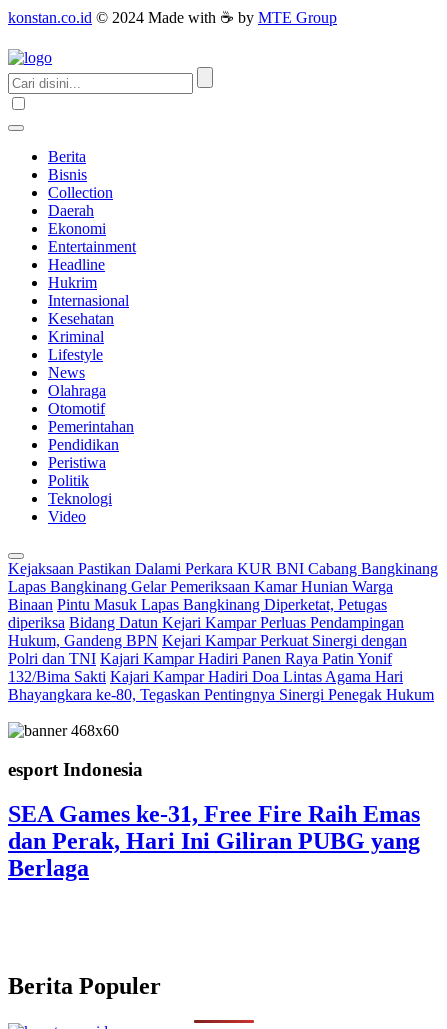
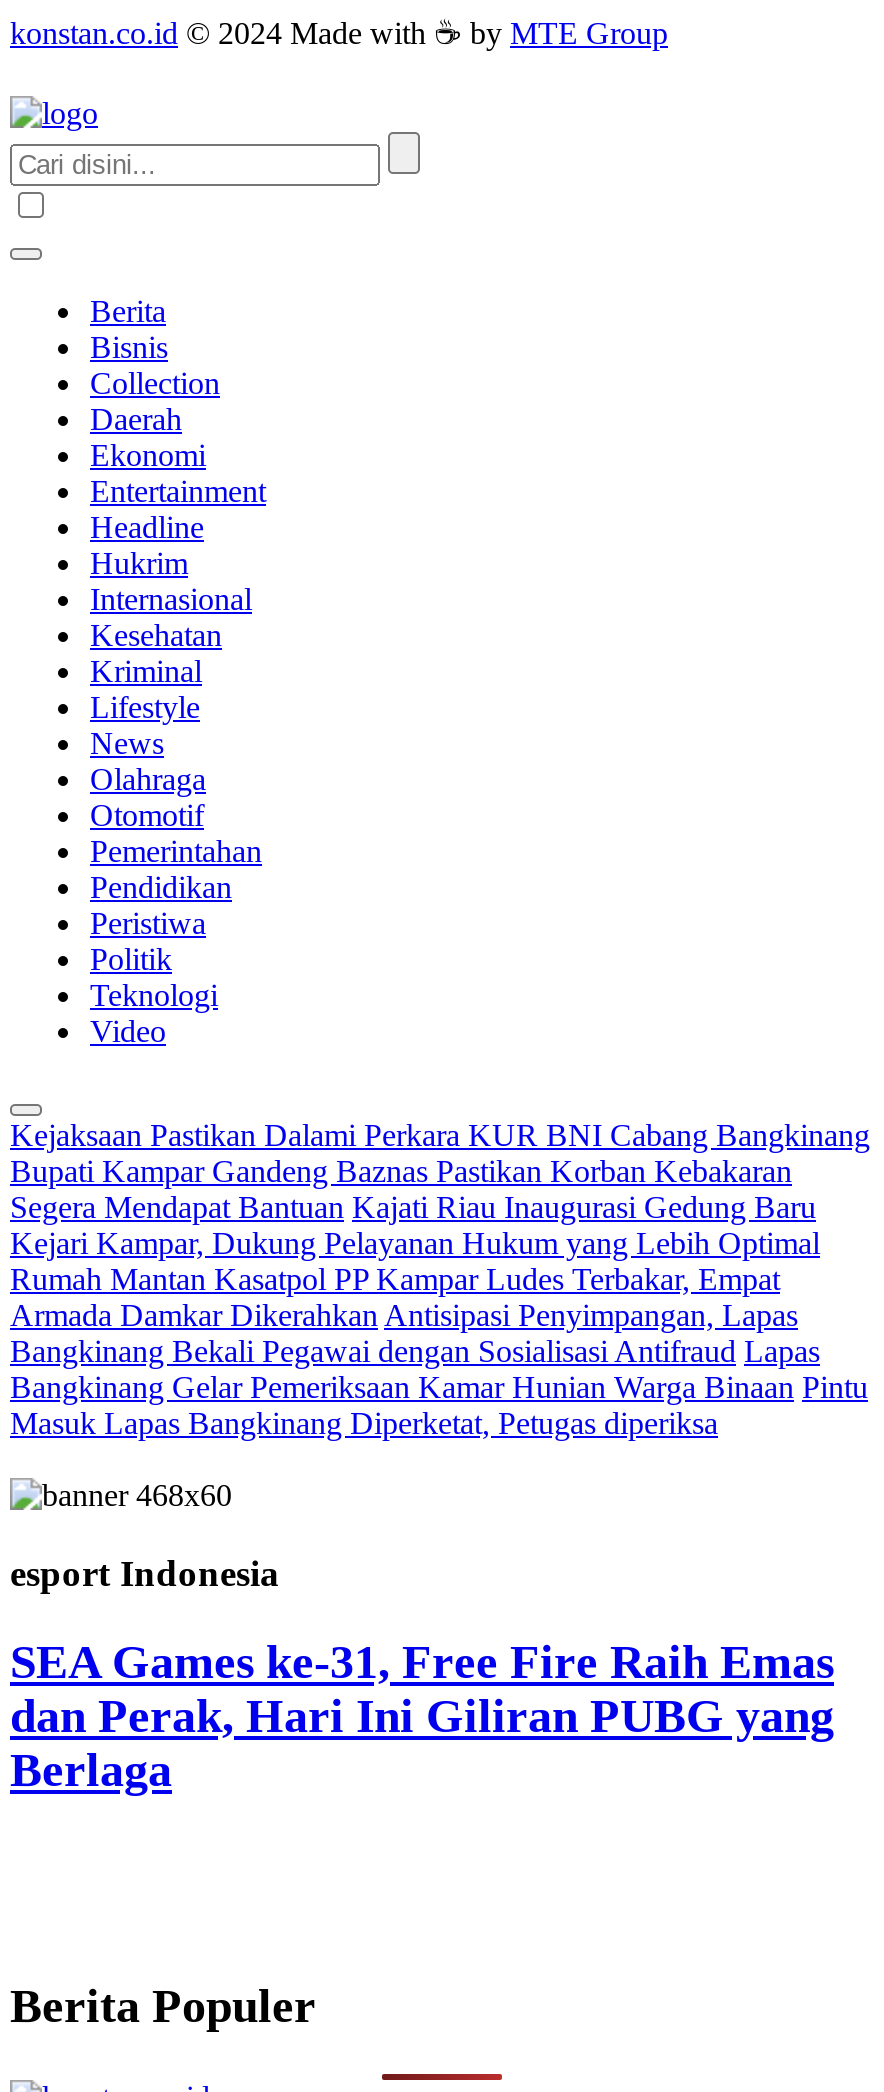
- Lapas Bangkinang Gelar Pemeriksaan Kamar Hunian Warga
- Binaan Pintu Masuk Lapas Bangkinang Diperketat, Petugas
- diperiksa Bidang Datun Kejari Kampar Perluas Pendampingan
- Hukum, Gandeng BPN Kejari Kampar Perkuat Sinergi dengan
- Polri dan TNI Kajari Kampar Hadiri Panen Raya Patin Yonif
- 132/Bima Sakti Kajari Kampar Hadiri Doa Lintas Agama Hari
- Bhayangkara ke-80, Tegaskan Pentingnya Sinergi Penegak Hukum
+ Bupati Kampar Gandeng Baznas Pastikan Korban Kebakaran
+ Segera Mendapat Bantuan Kajati Riau Inaugurasi Gedung Baru
+ Kejari Kampar, Dukung Pelayanan Hukum yang Lebih Optimal
+ Rumah Mantan Kasatpol PP Kampar Ludes Terbakar, Empat
+ Armada Damkar Dikerahkan Antisipasi Penyimpangan, Lapas
+ Bangkinang Bekali Pegawai dengan Sosialisasi Antifraud Lapas
+ Bangkinang Gelar Pemeriksaan Kamar Hunian Warga Binaan Pintu
+ Masuk Lapas Bangkinang Diperketat, Petugas diperiksa
